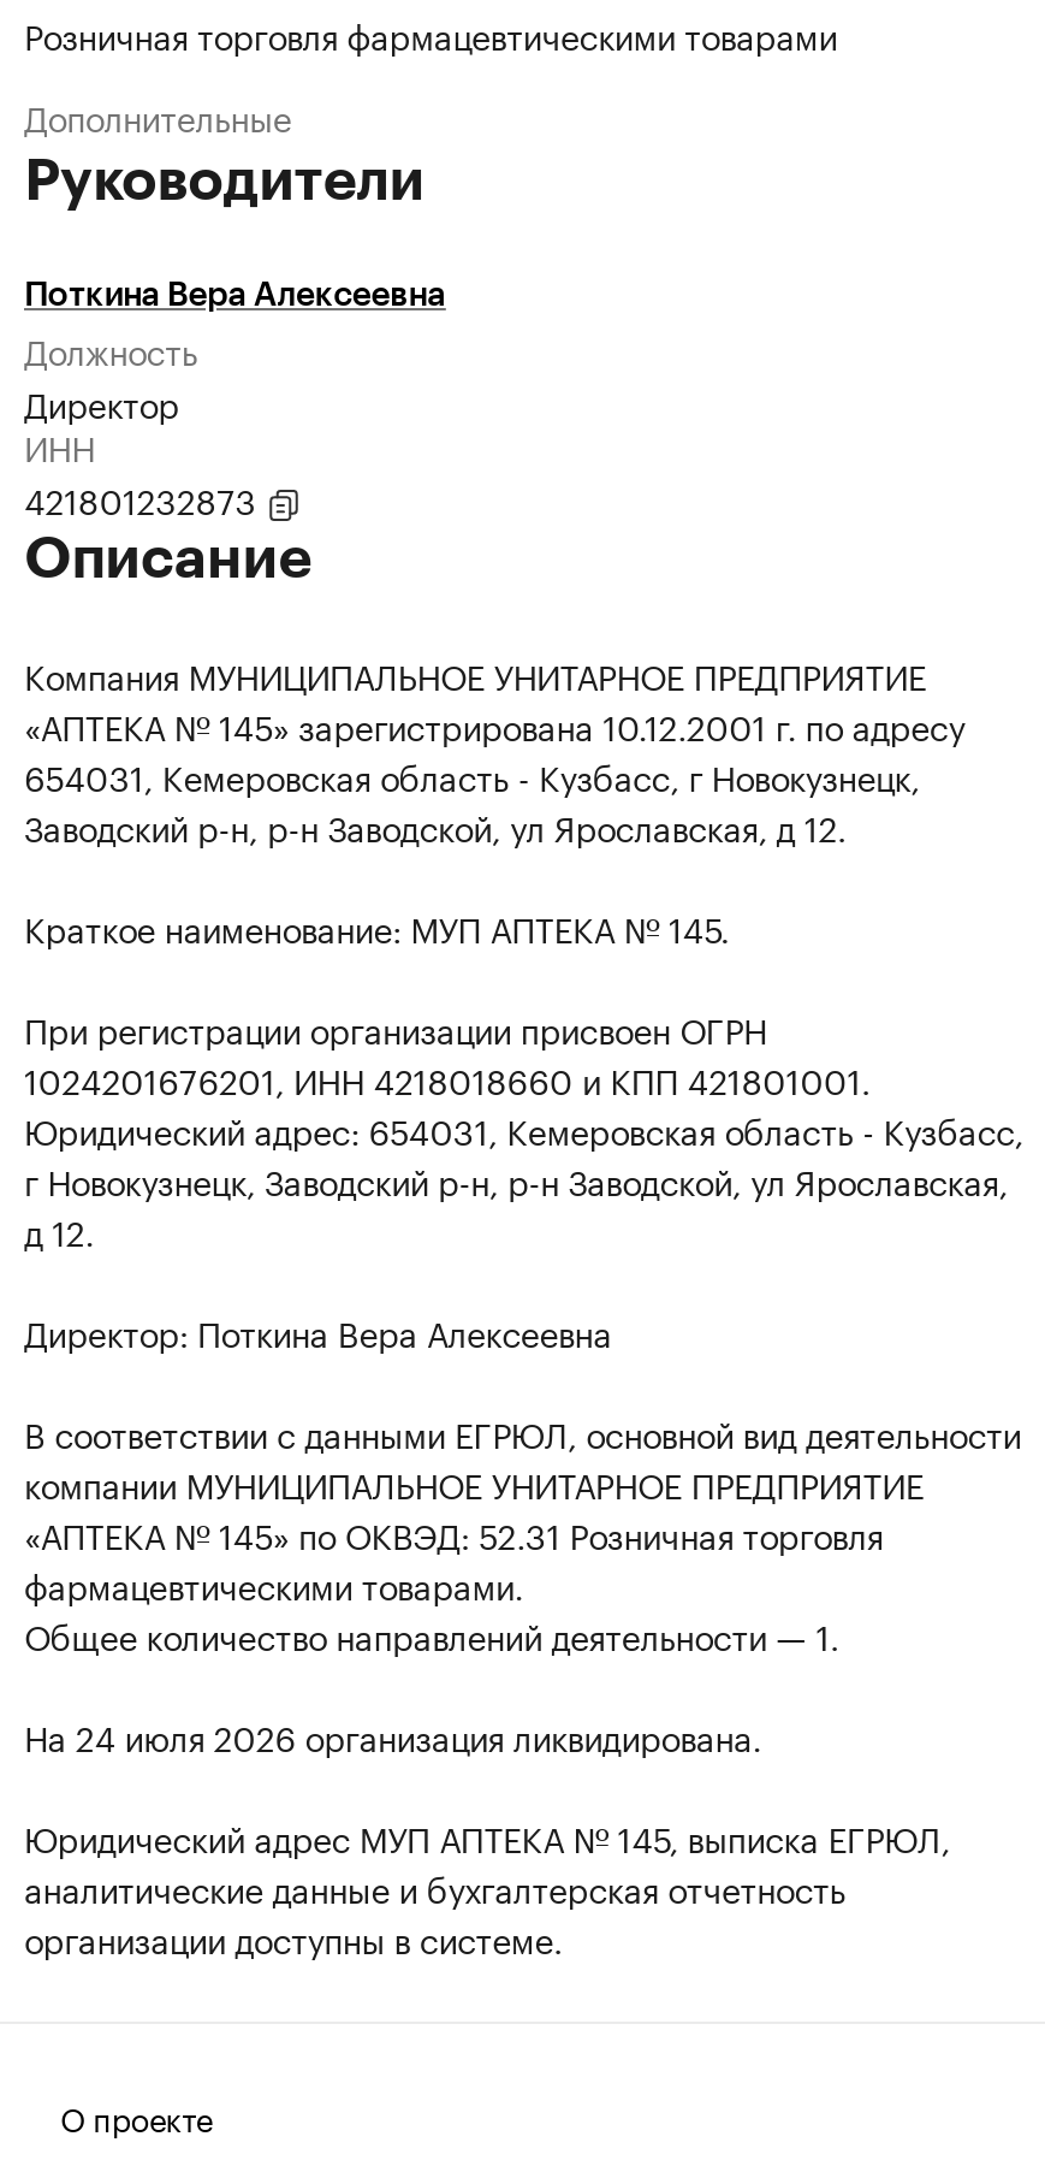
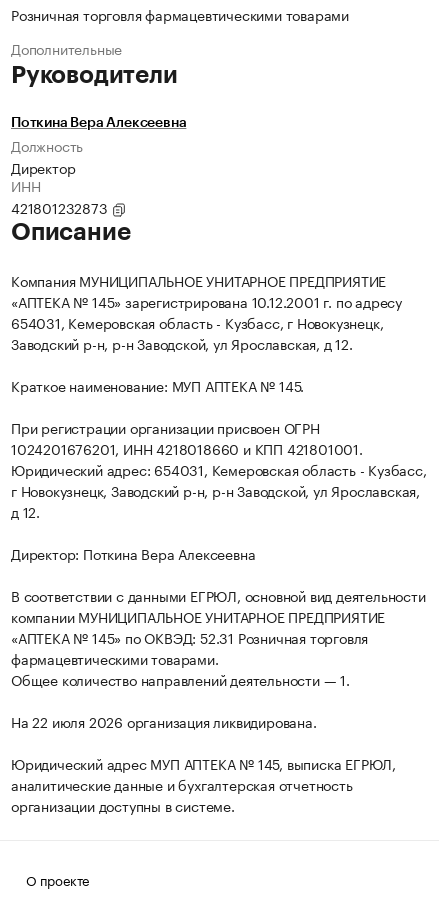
- На 24 июля 2026 организация ликвидирована.
+ На 22 июля 2026 организация ликвидирована.
